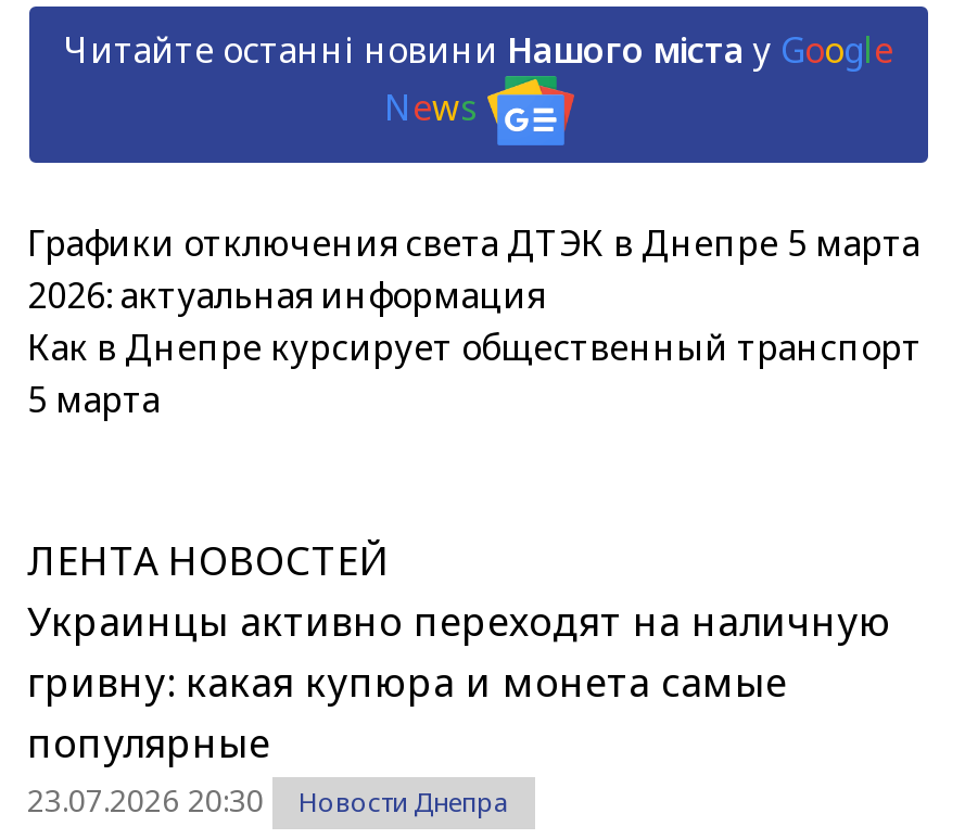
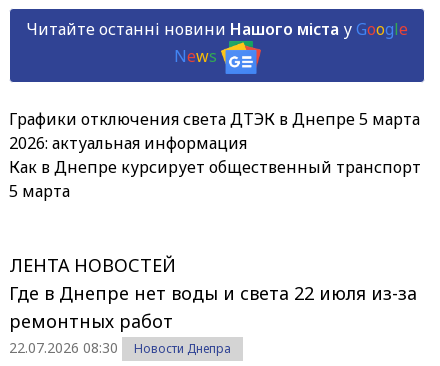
- Украинцы активно переходят на наличную
- гривну: какая купюра и монета самые
- популярные
- 23.07.2026 20:30
+ Где в Днепре нет воды и света 22 июля из-за
+ ремонтных работ
+ 22.07.2026 08:30
